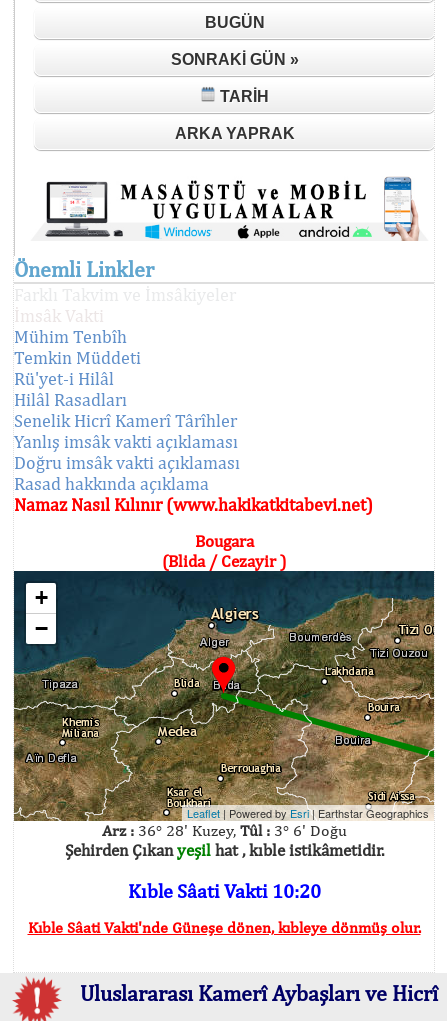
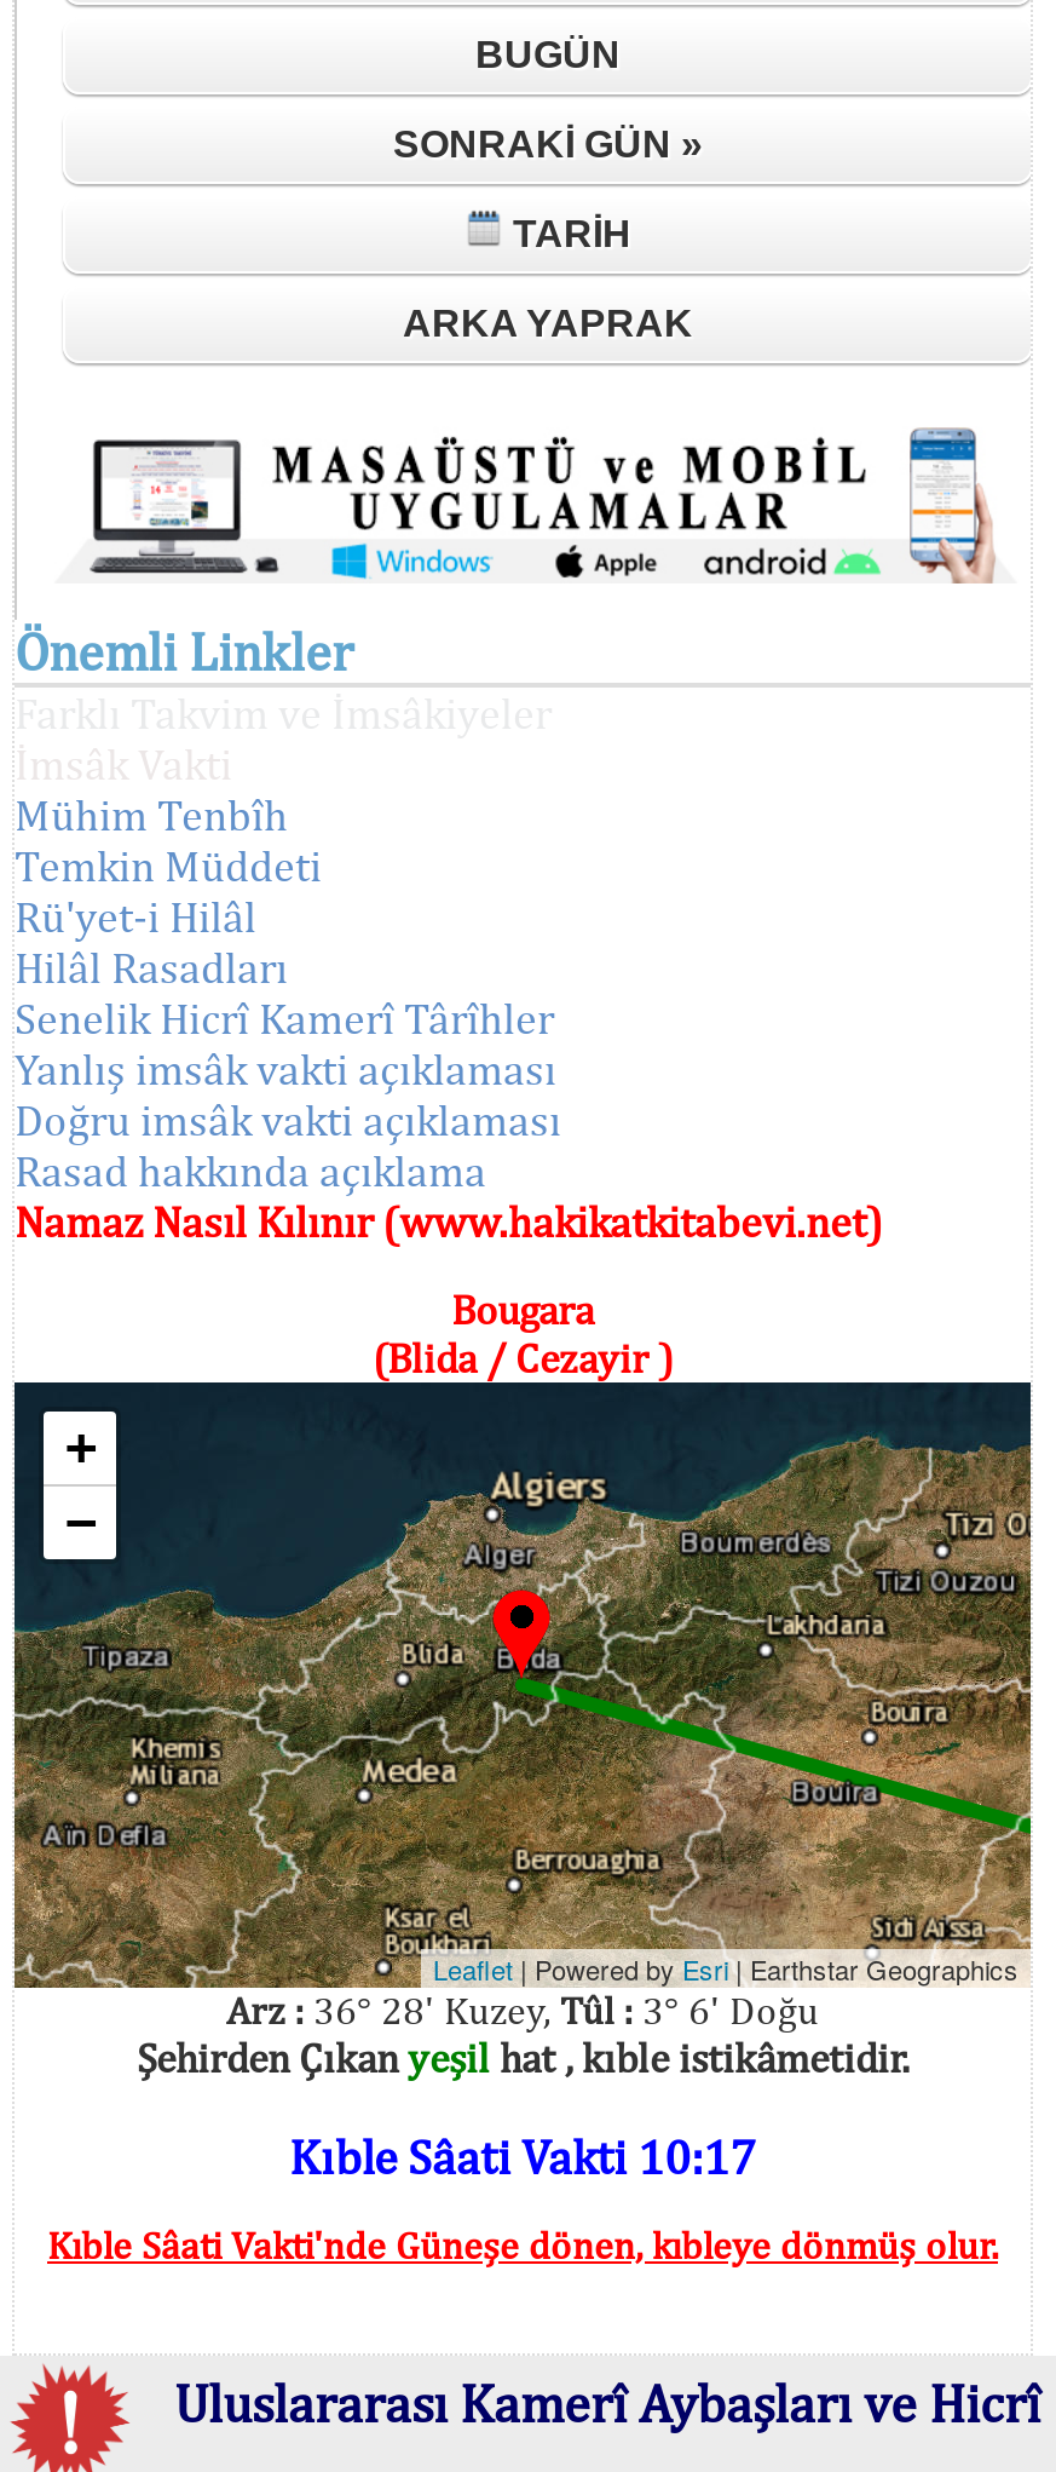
- Kıble Sâati Vakti 10:20
+ Kıble Sâati Vakti 10:17
